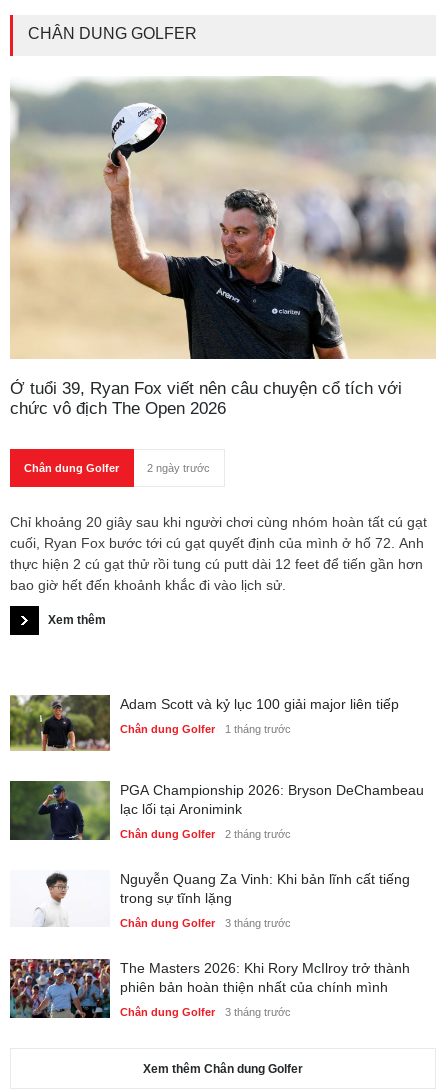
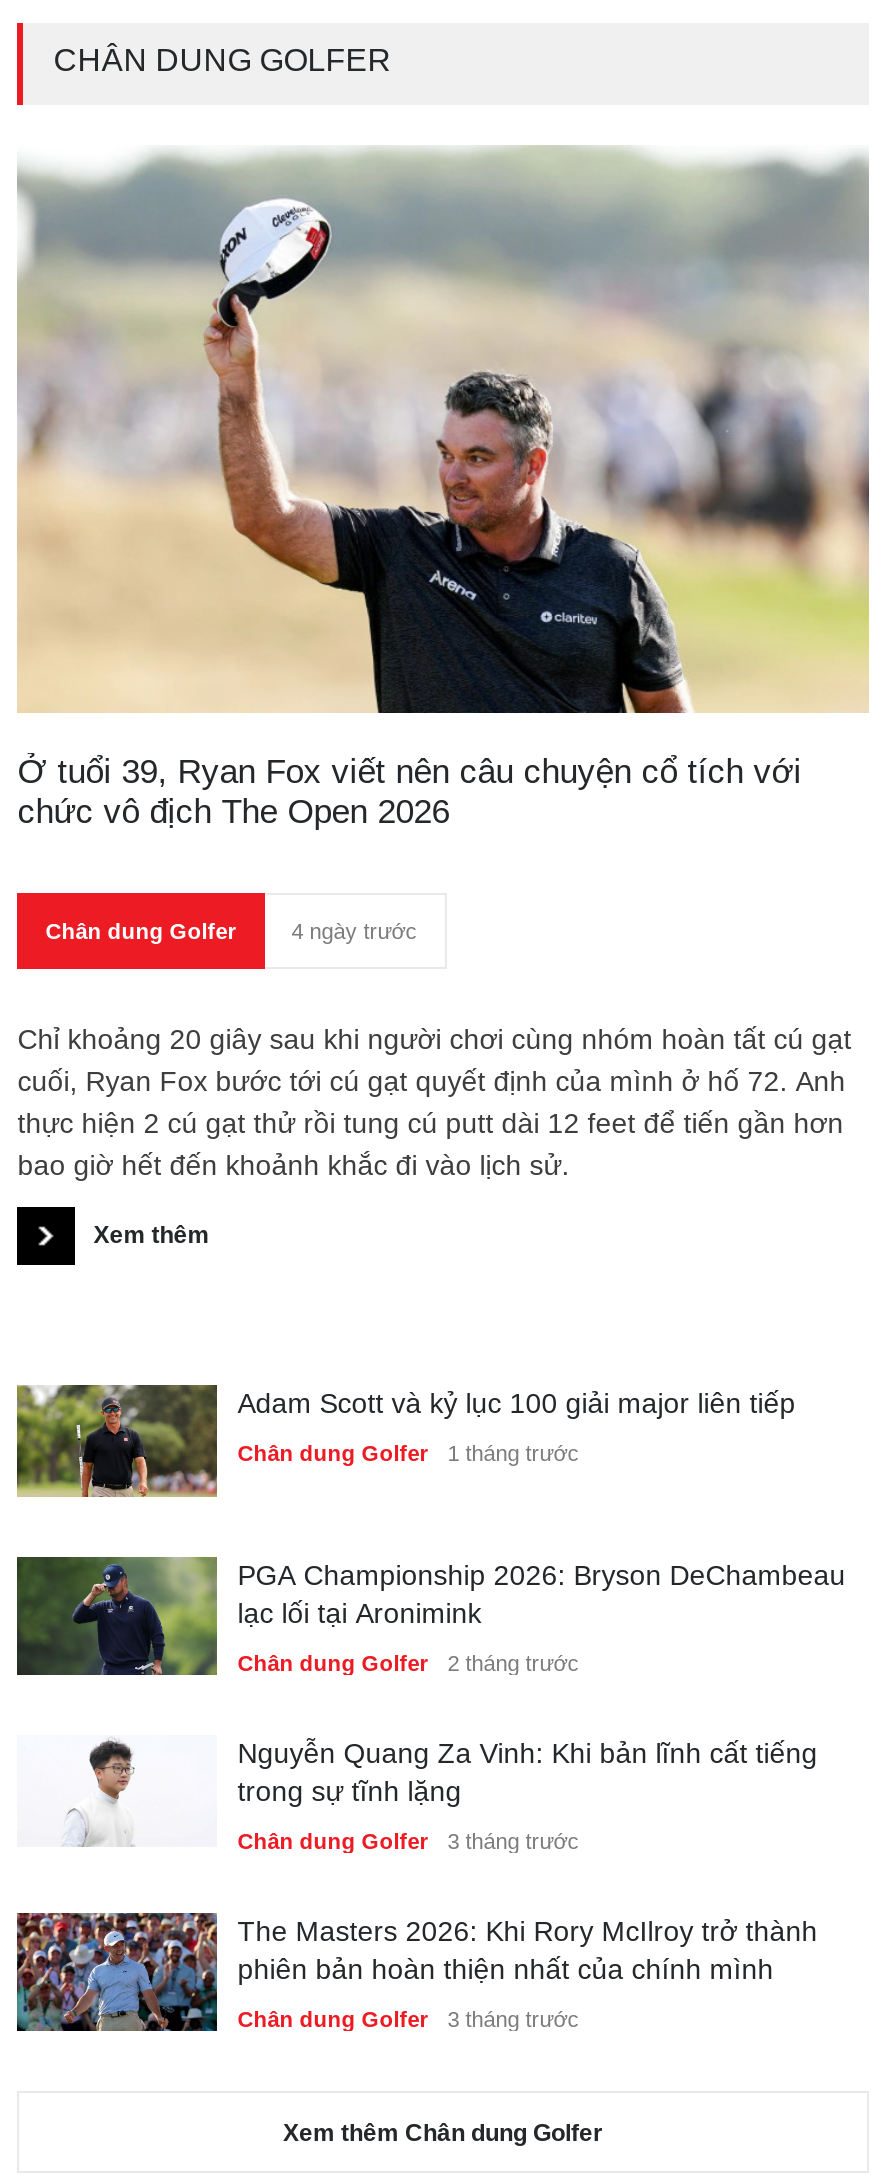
- 2 ngày trước
+ 4 ngày trước
